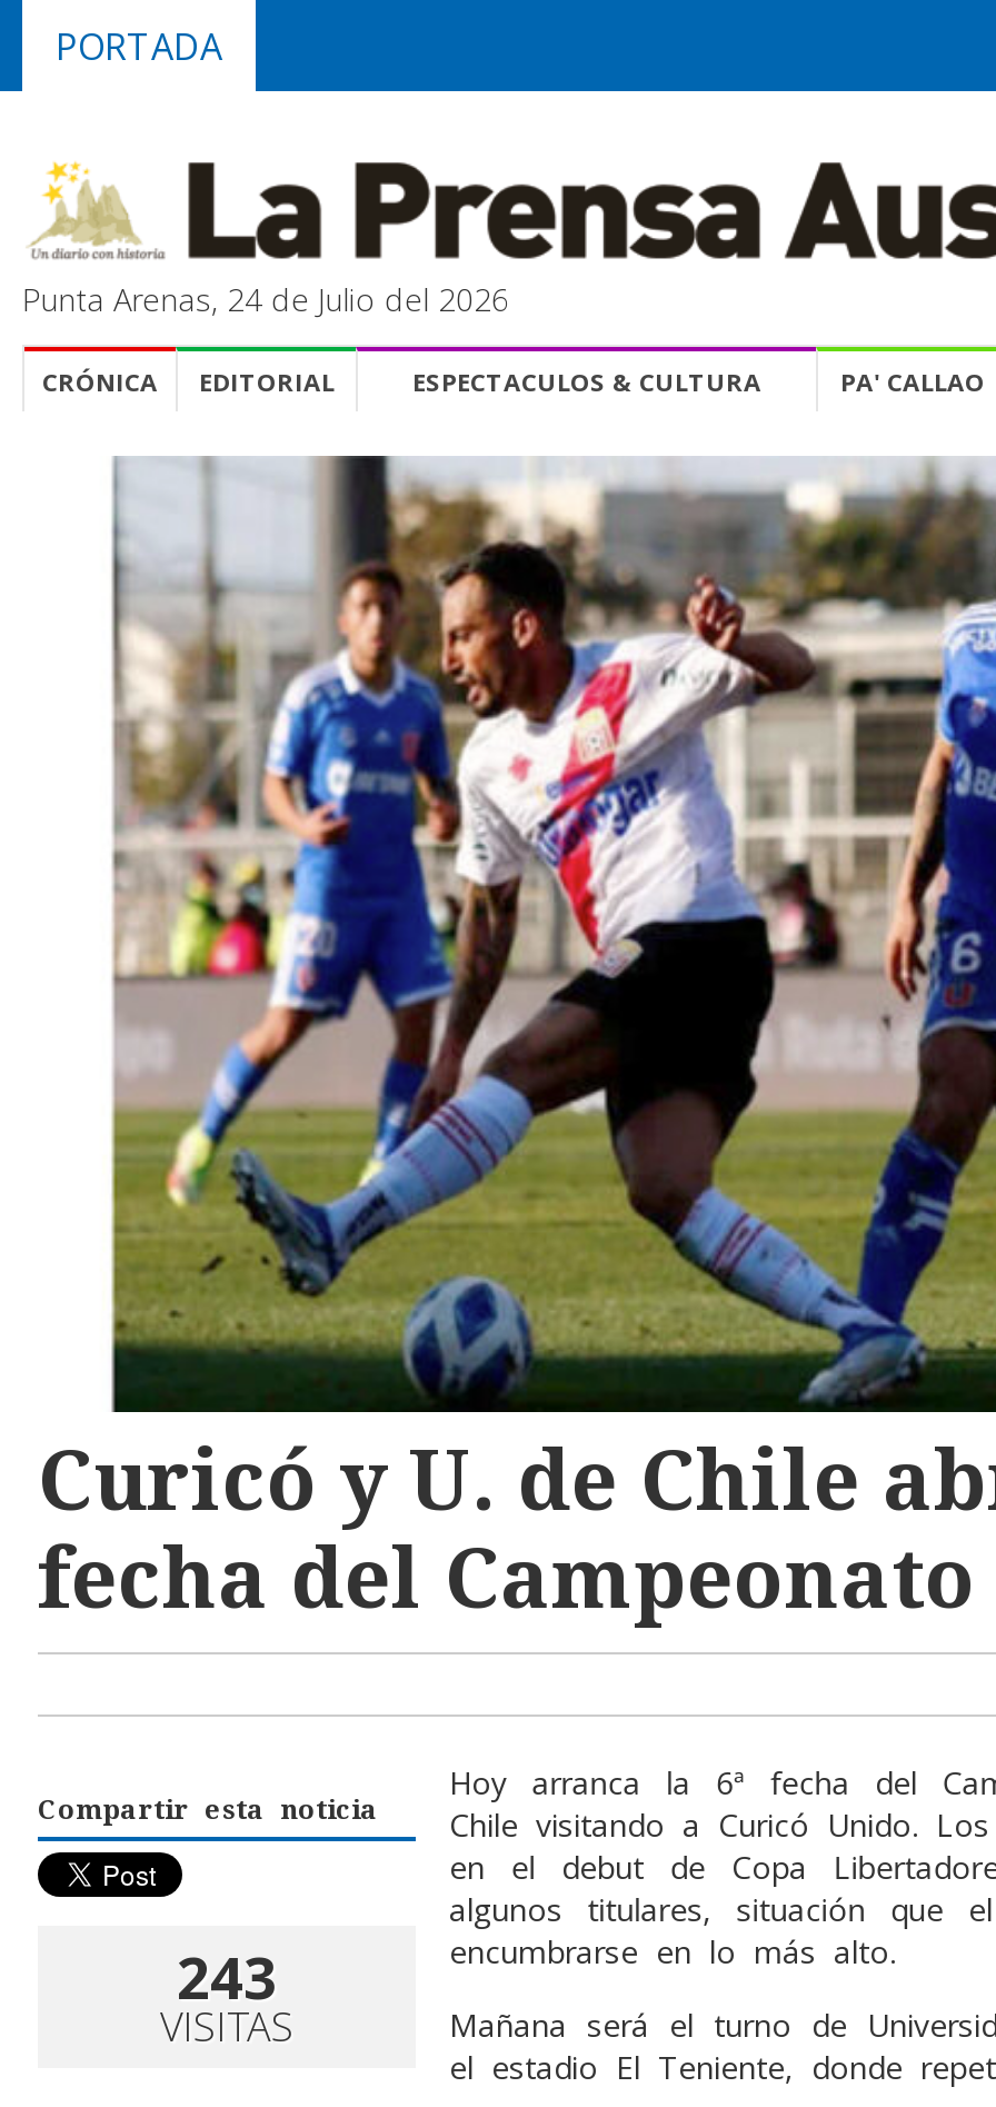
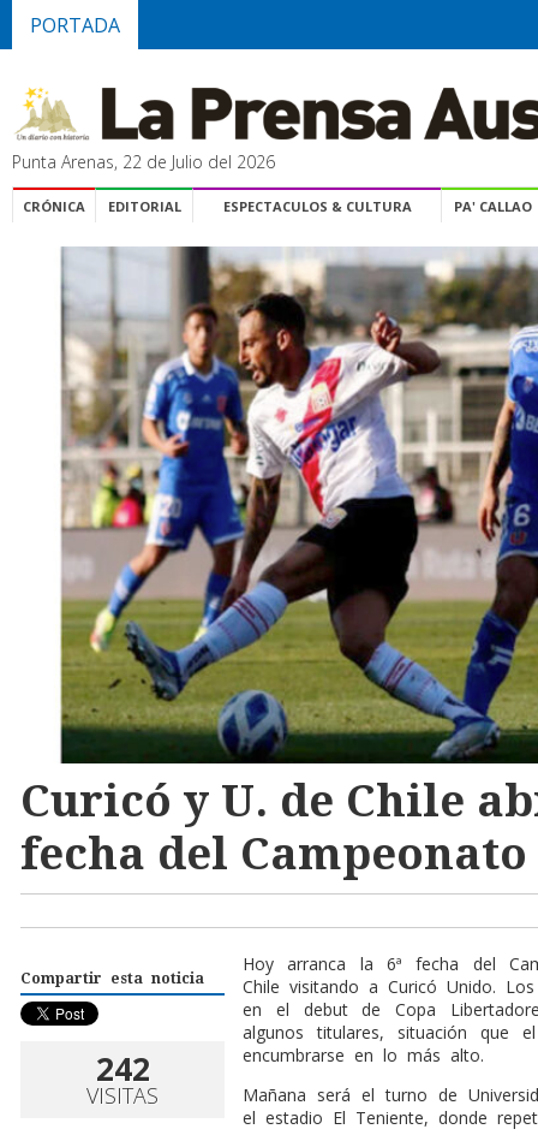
- Punta Arenas, 24 de Julio del 2026
+ Punta Arenas, 22 de Julio del 2026

- 243
+ 242
